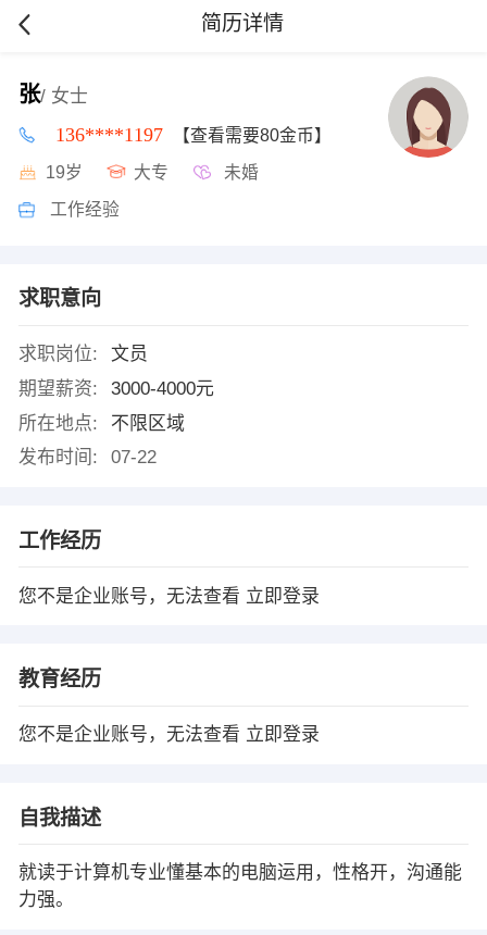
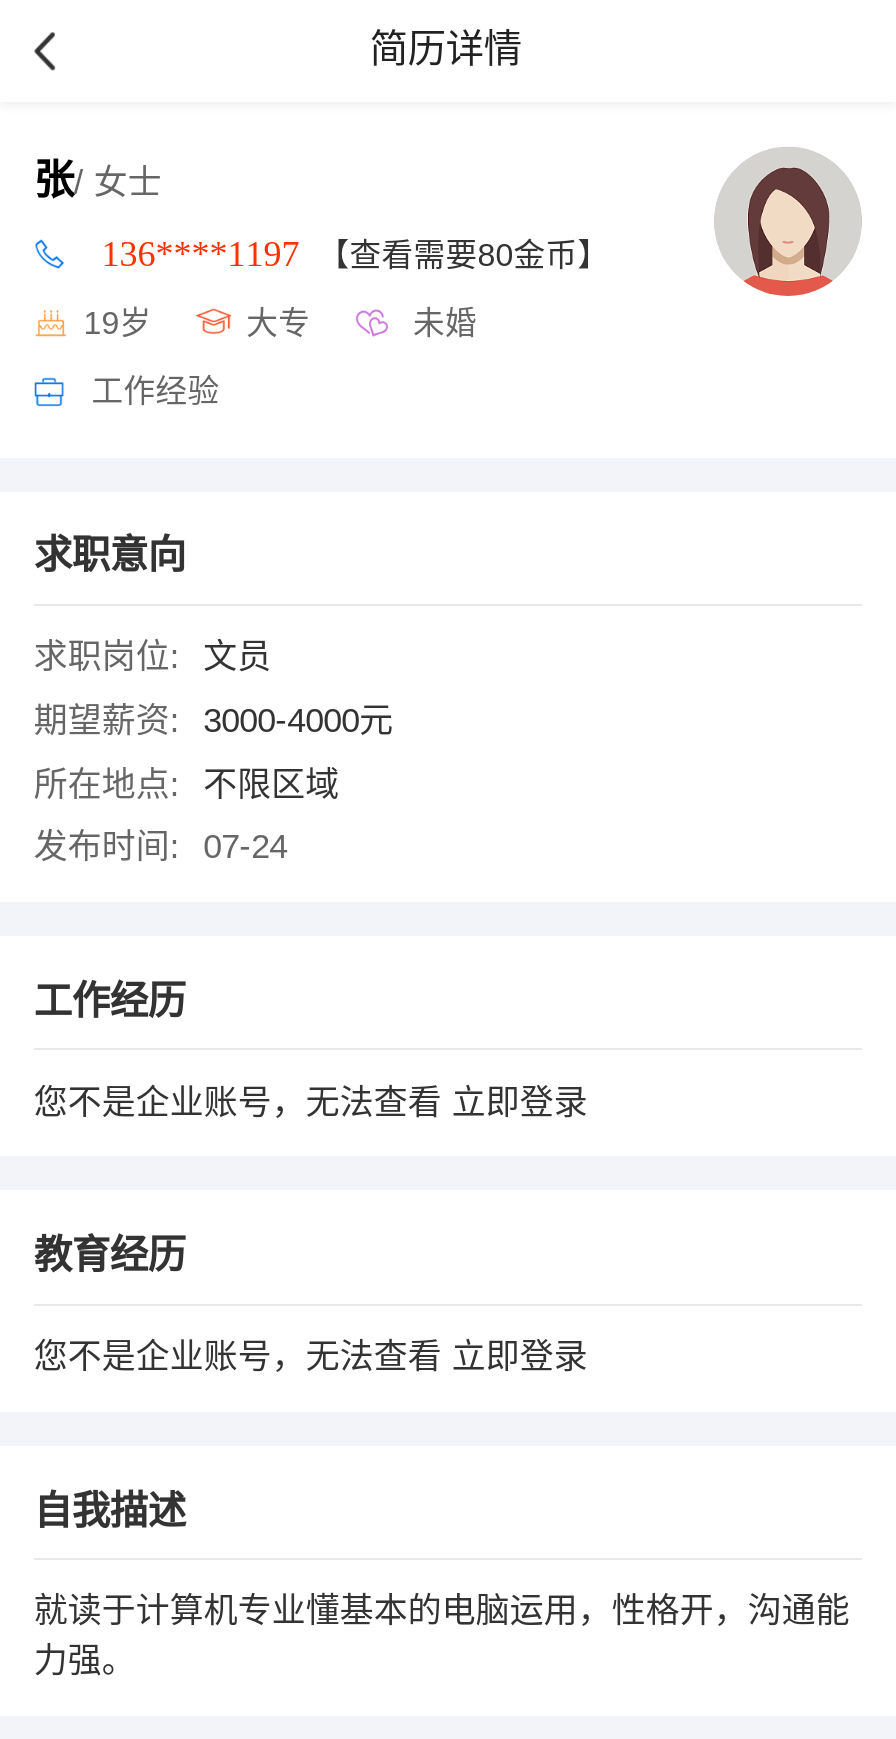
- 发布时间: 07-22
+ 发布时间: 07-24
